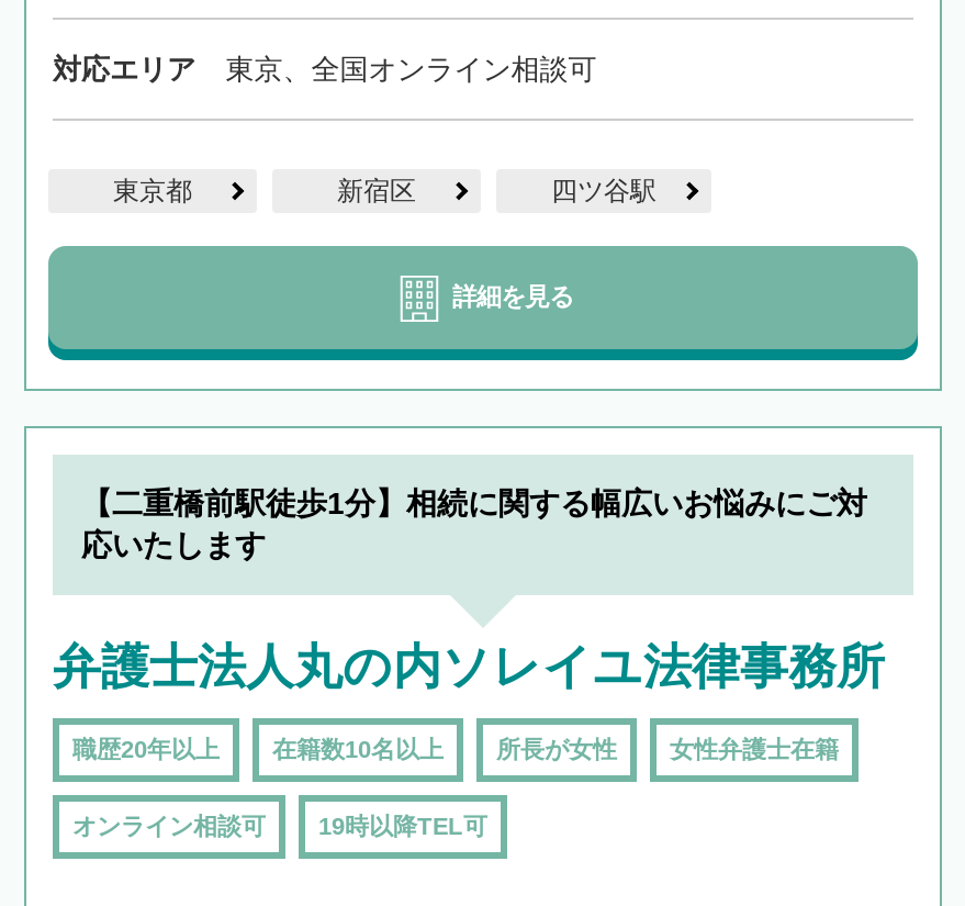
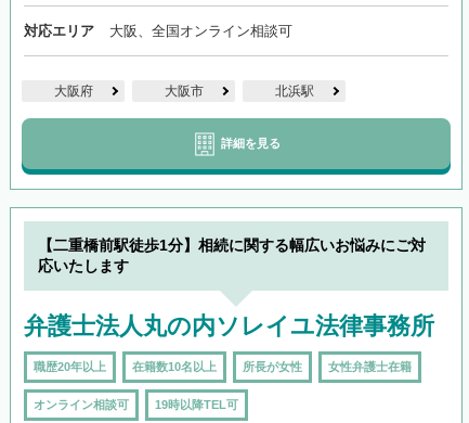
- 東京、全国オンライン相談可
+ 大阪、全国オンライン相談可

- 東京都
- 新宿区
- 四ツ谷駅
+ 大阪府
+ 大阪市
+ 北浜駅
